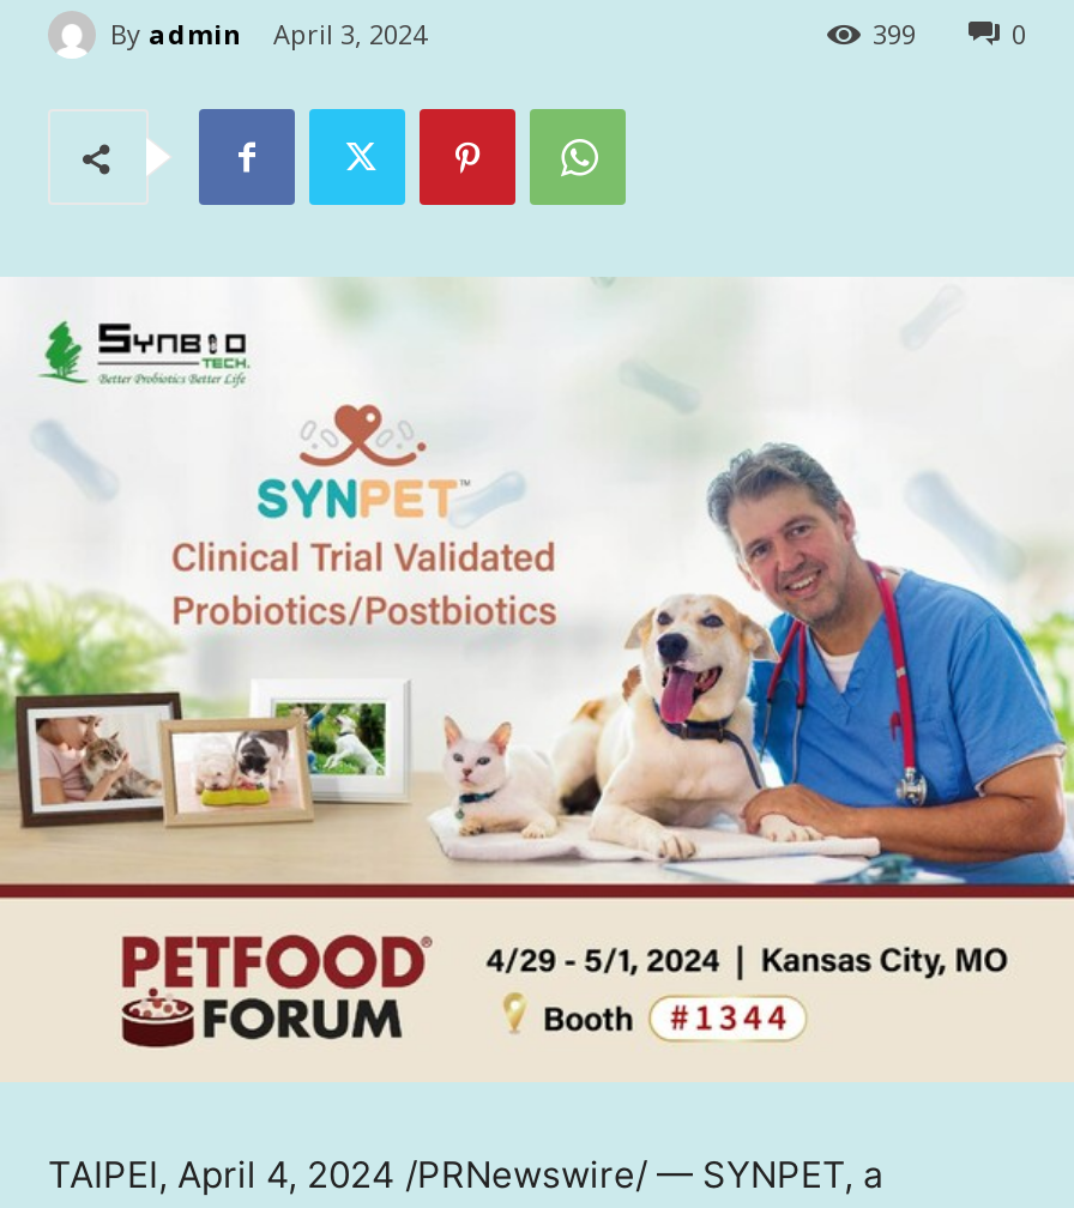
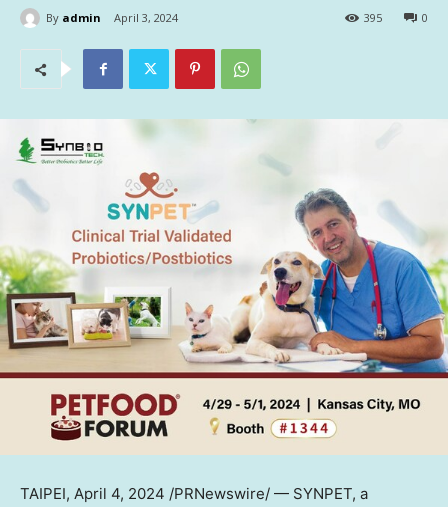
- 399
+ 395
